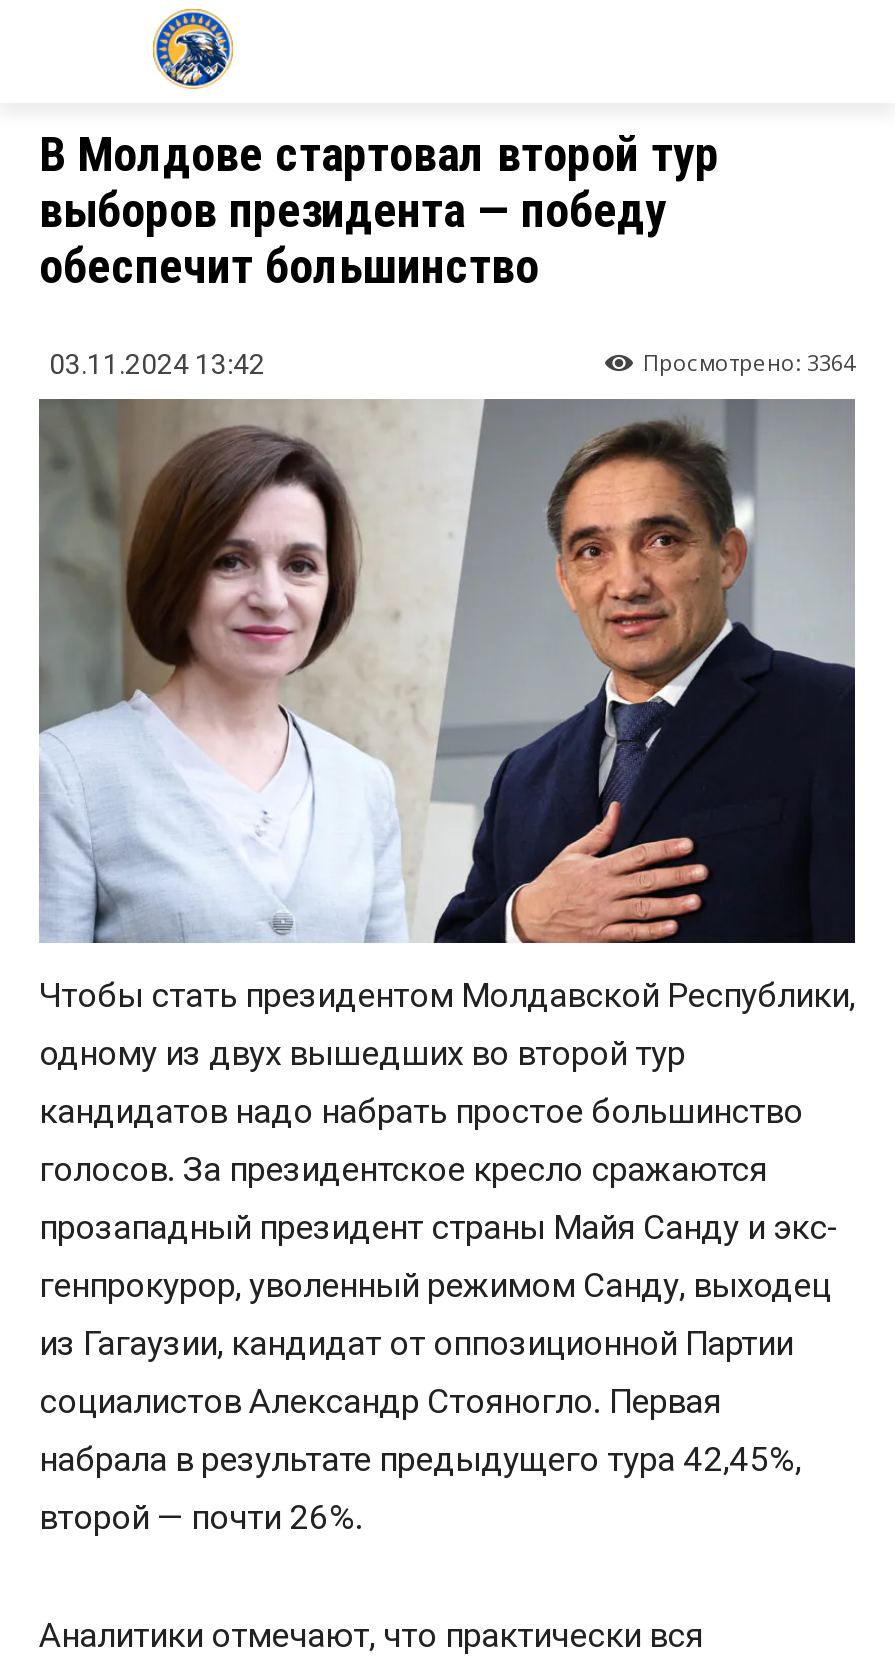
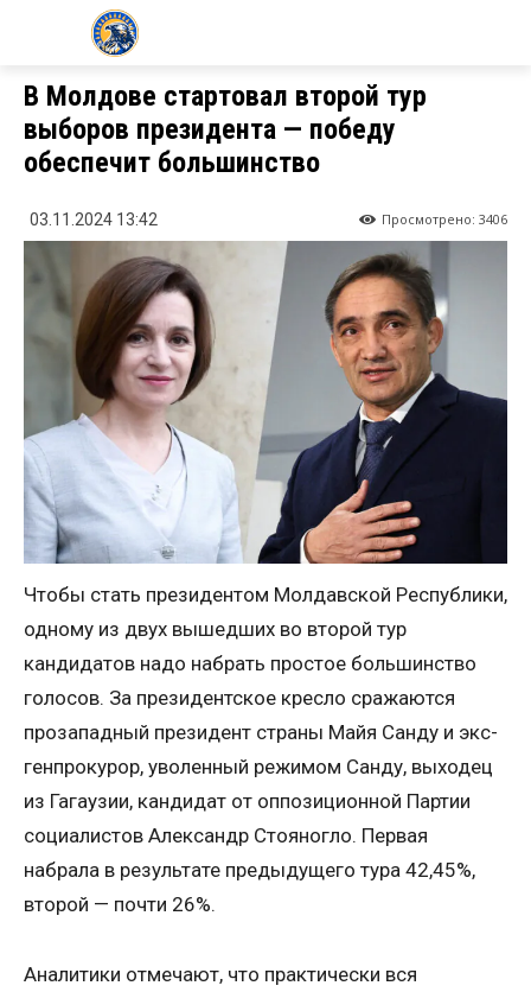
- Просмотрено: 3364
+ Просмотрено: 3406
